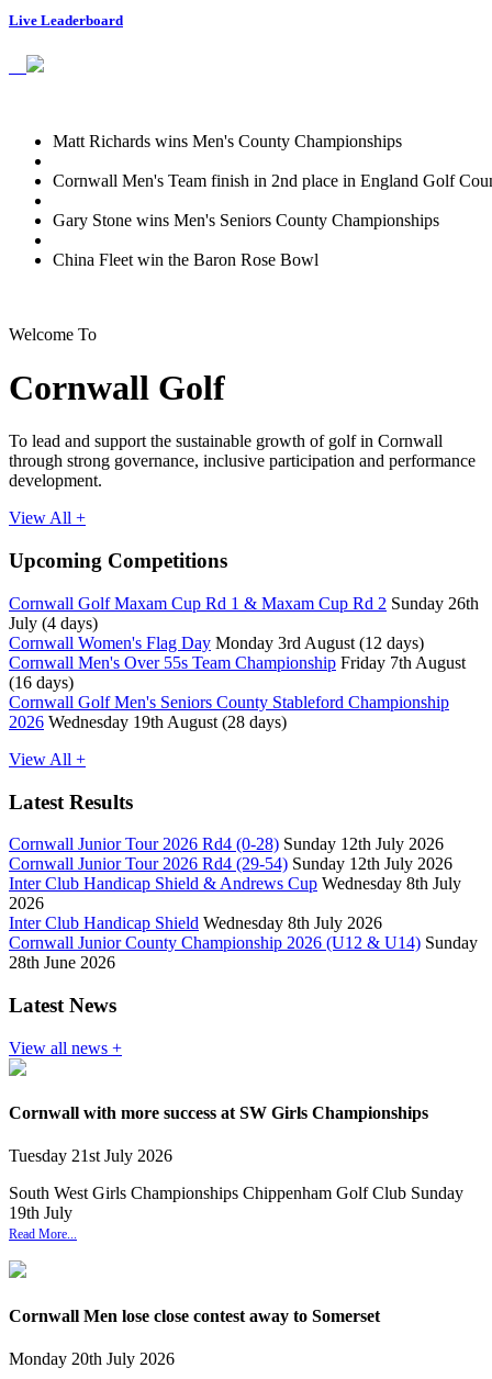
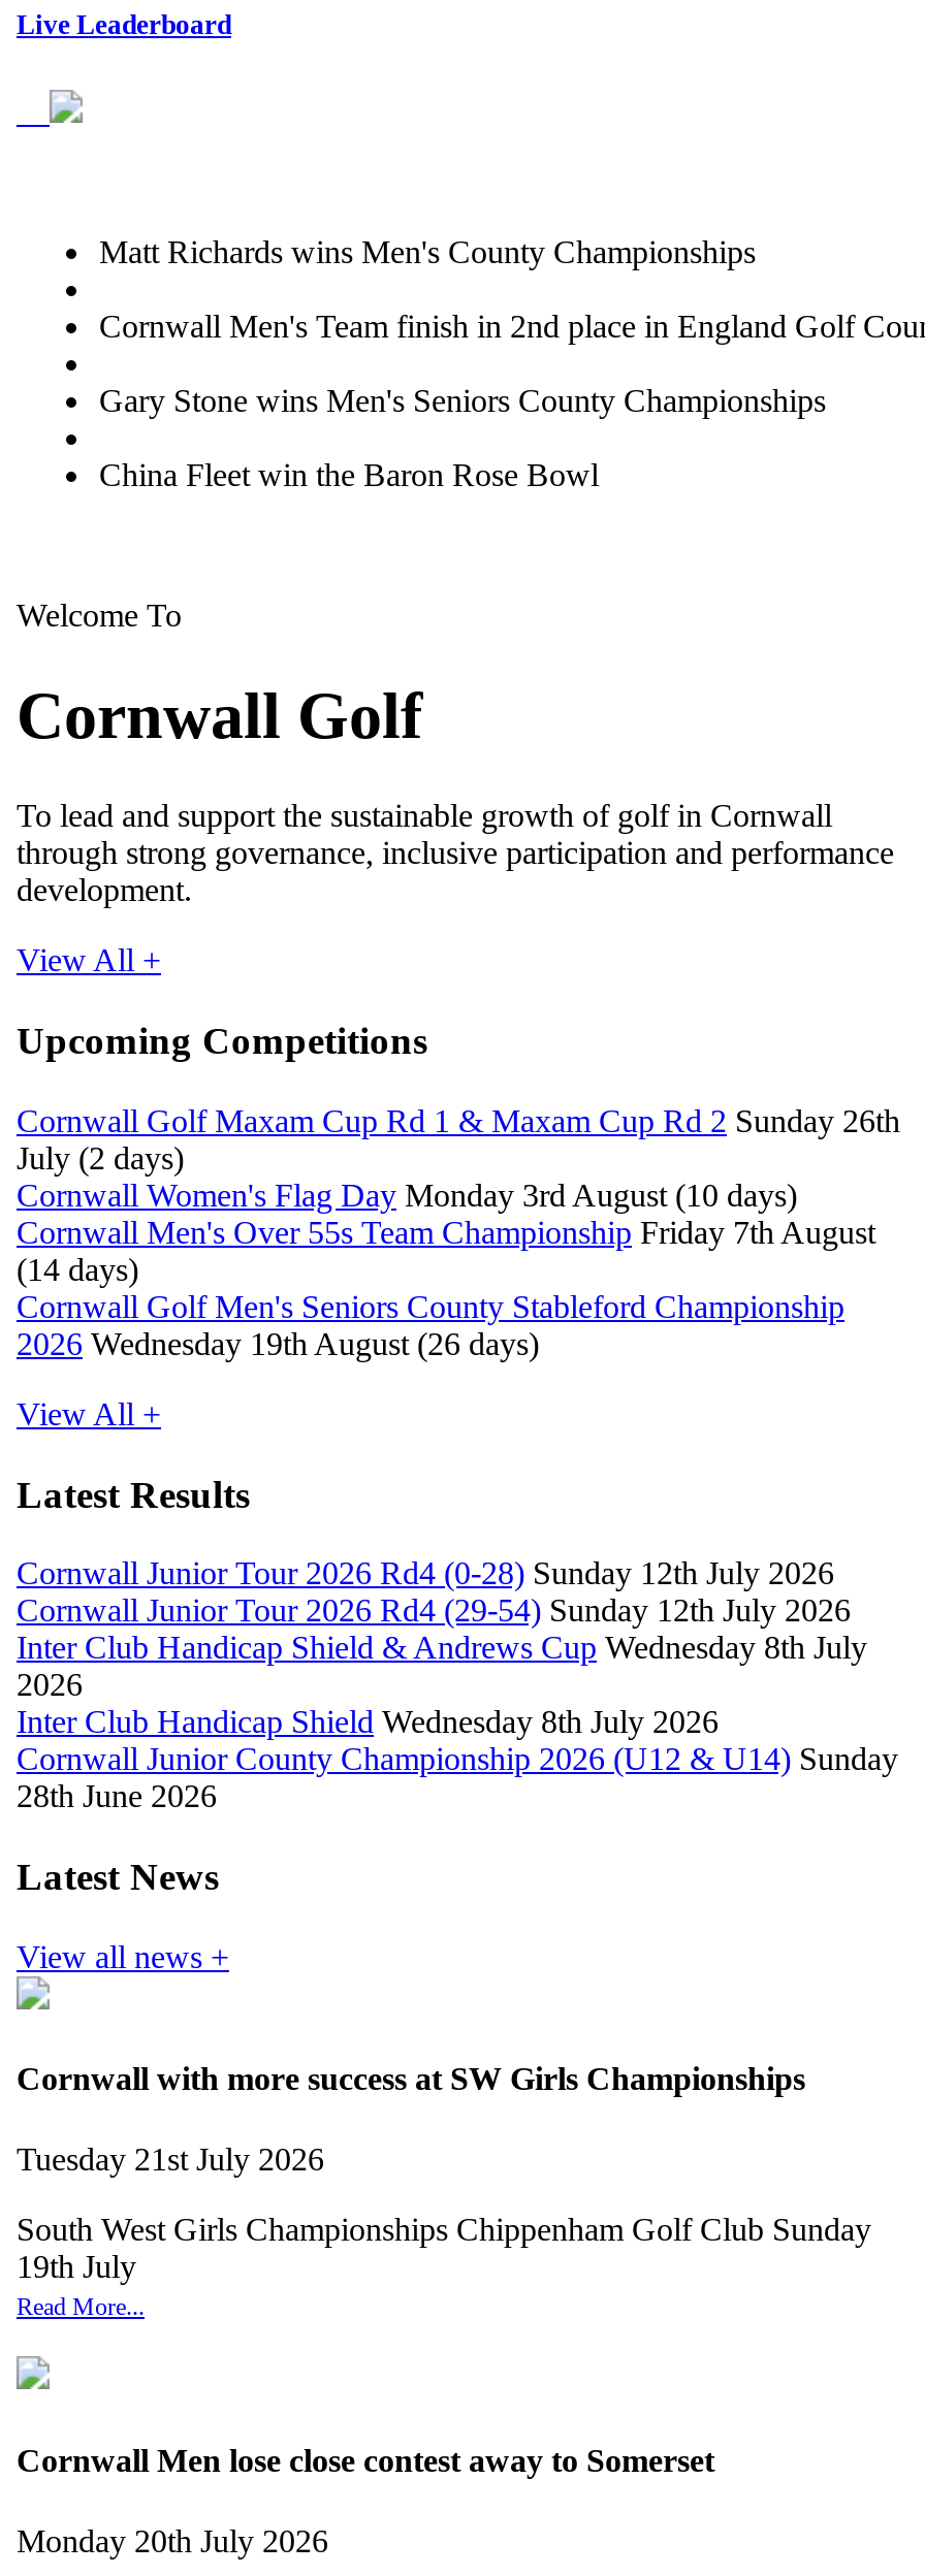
- July (4 days)
+ July (2 days)

- Cornwall Women's Flag Day Monday 3rd August (12 days)
+ Cornwall Women's Flag Day Monday 3rd August (10 days)

- (16 days)
+ (14 days)

- 2026 Wednesday 19th August (28 days)
+ 2026 Wednesday 19th August (26 days)
